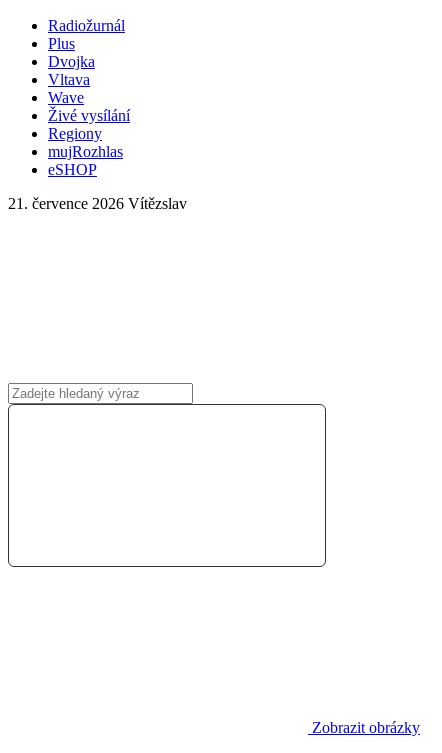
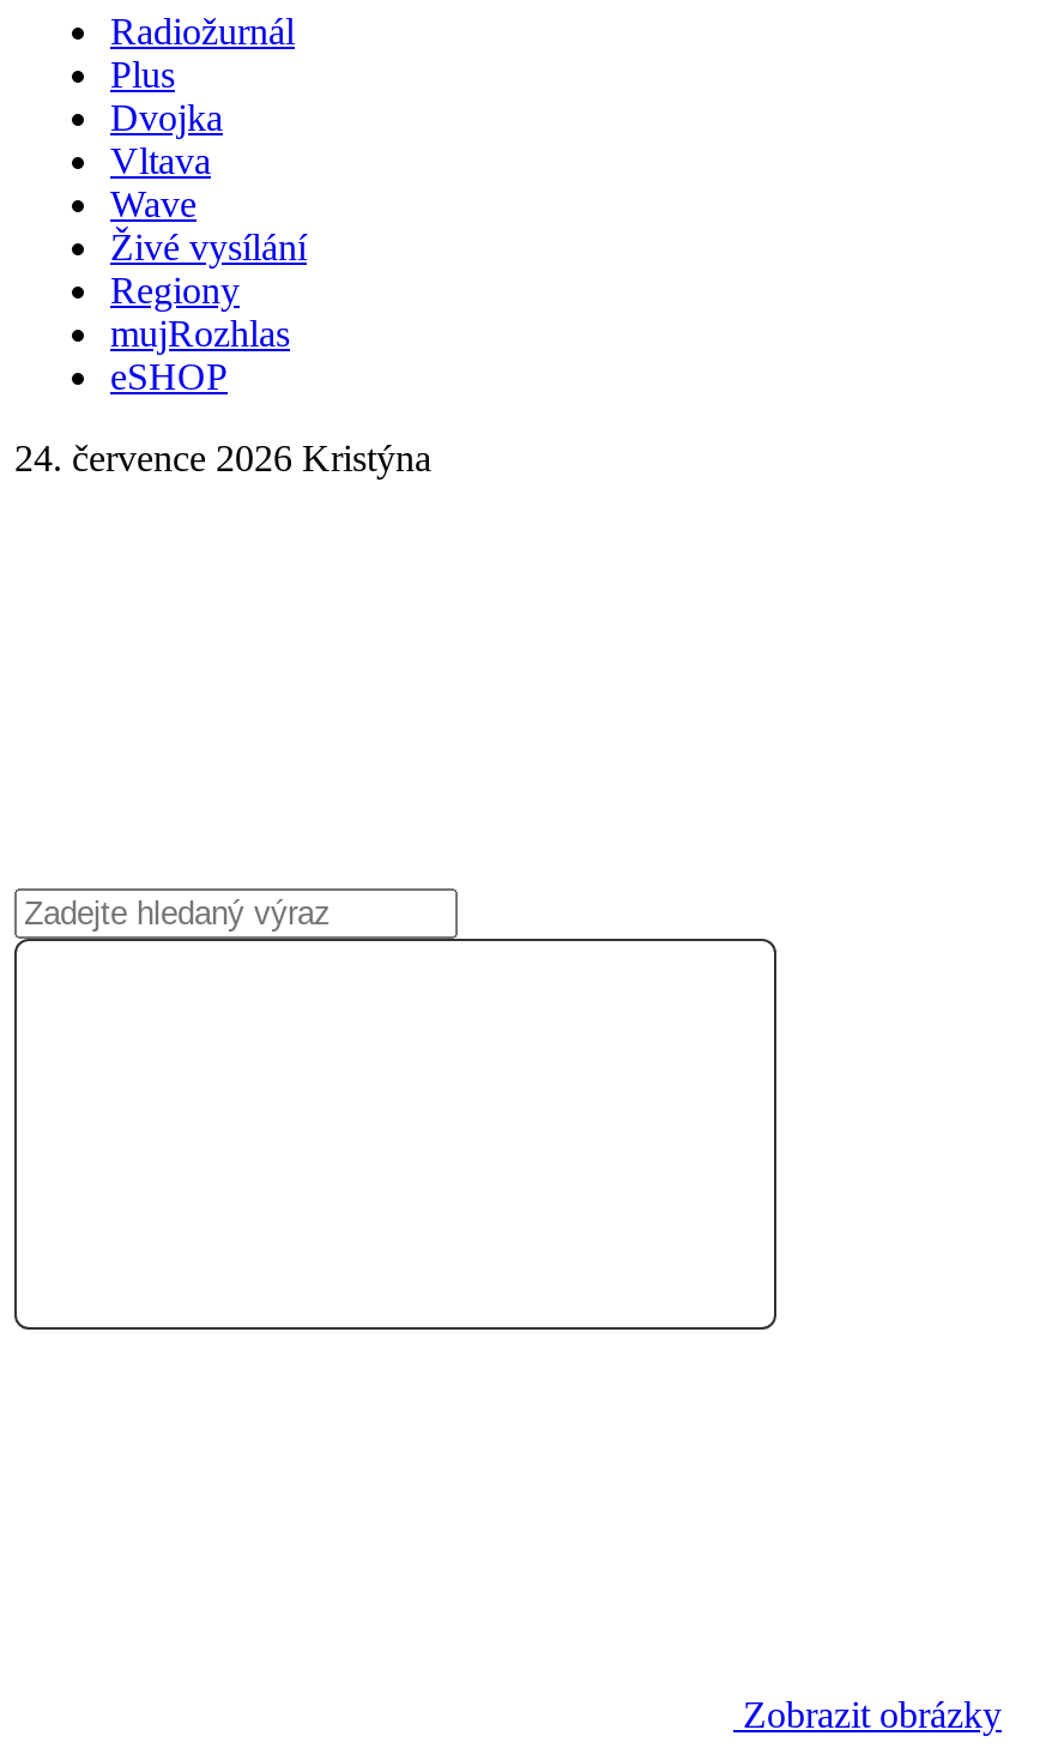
- 21. července 2026 Vítězslav
+ 24. července 2026 Kristýna
